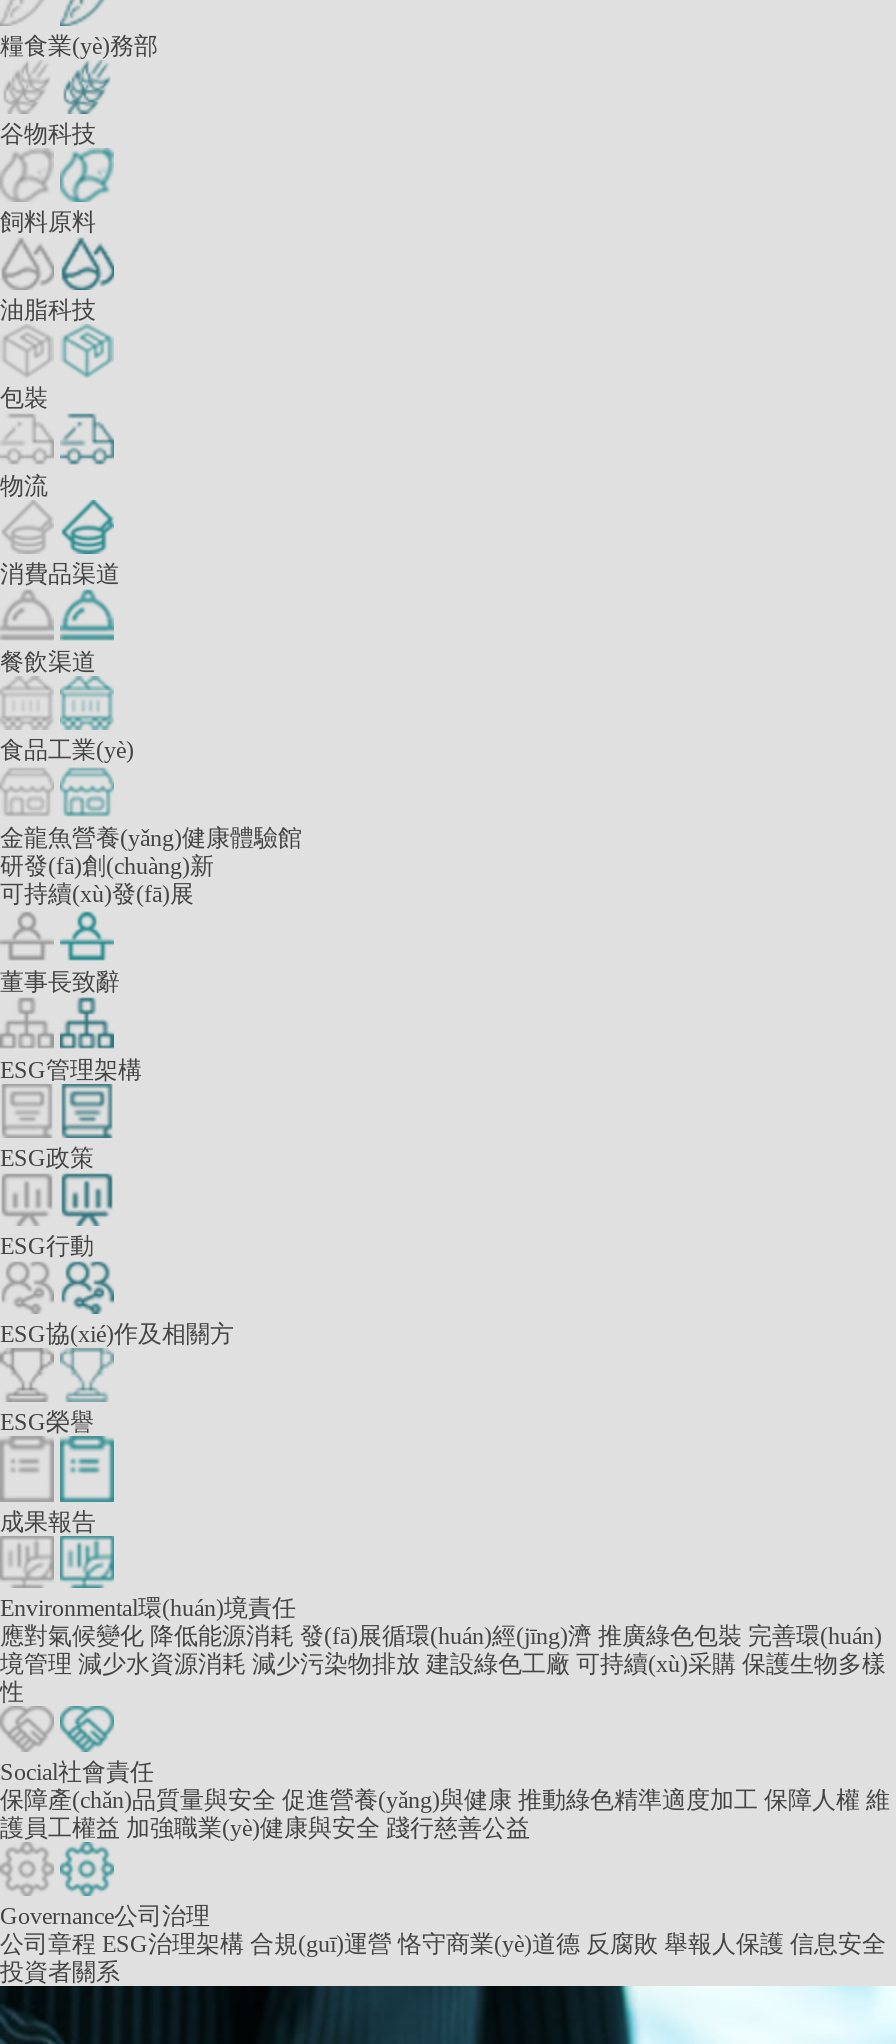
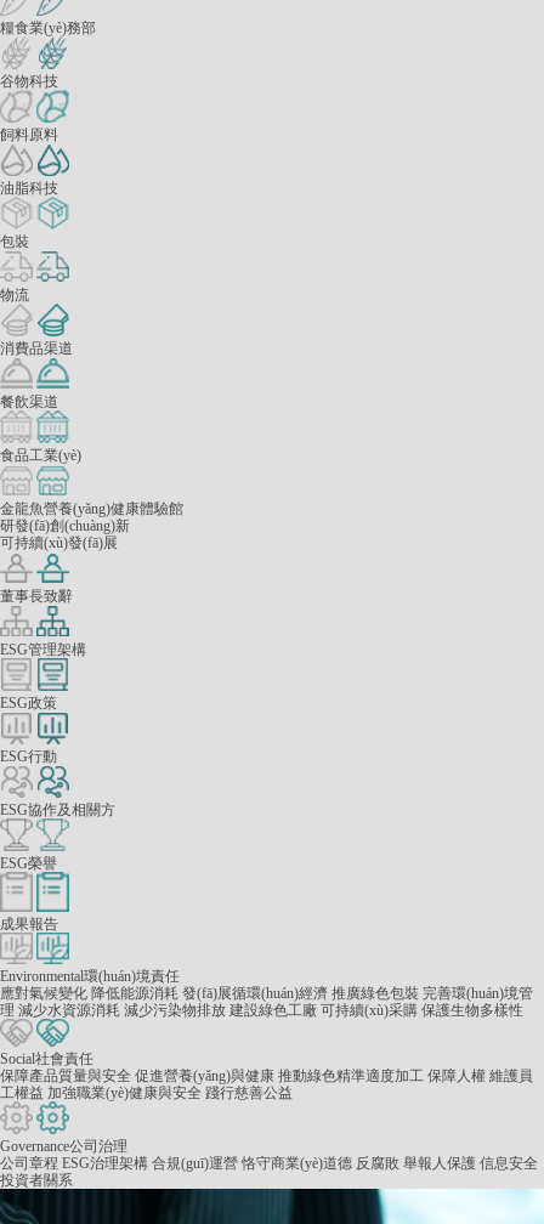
- ESG協(xié)作及相關方
+ ESG協作及相關方

- 應對氣候變化 降低能源消耗 發(fā)展循環(huán)經(jīng)濟 推廣綠色包裝 完善環(huán)
- 境管理 減少水資源消耗 減少污染物排放 建設綠色工廠 可持續(xù)采購 保護生物多樣
- 性
+ 應對氣候變化 降低能源消耗 發(fā)展循環(huán)經濟 推廣綠色包裝 完善環(huán)境管
+ 理 減少水資源消耗 減少污染物排放 建設綠色工廠 可持續(xù)采購 保護生物多樣性

- 保障產(chǎn)品質量與安全 促進營養(yǎng)與健康 推動綠色精準適度加工 保障人權 維
- 護員工權益 加強職業(yè)健康與安全 踐行慈善公益
+ 保障產品質量與安全 促進營養(yǎng)與健康 推動綠色精準適度加工 保障人權 維護員
+ 工權益 加強職業(yè)健康與安全 踐行慈善公益
